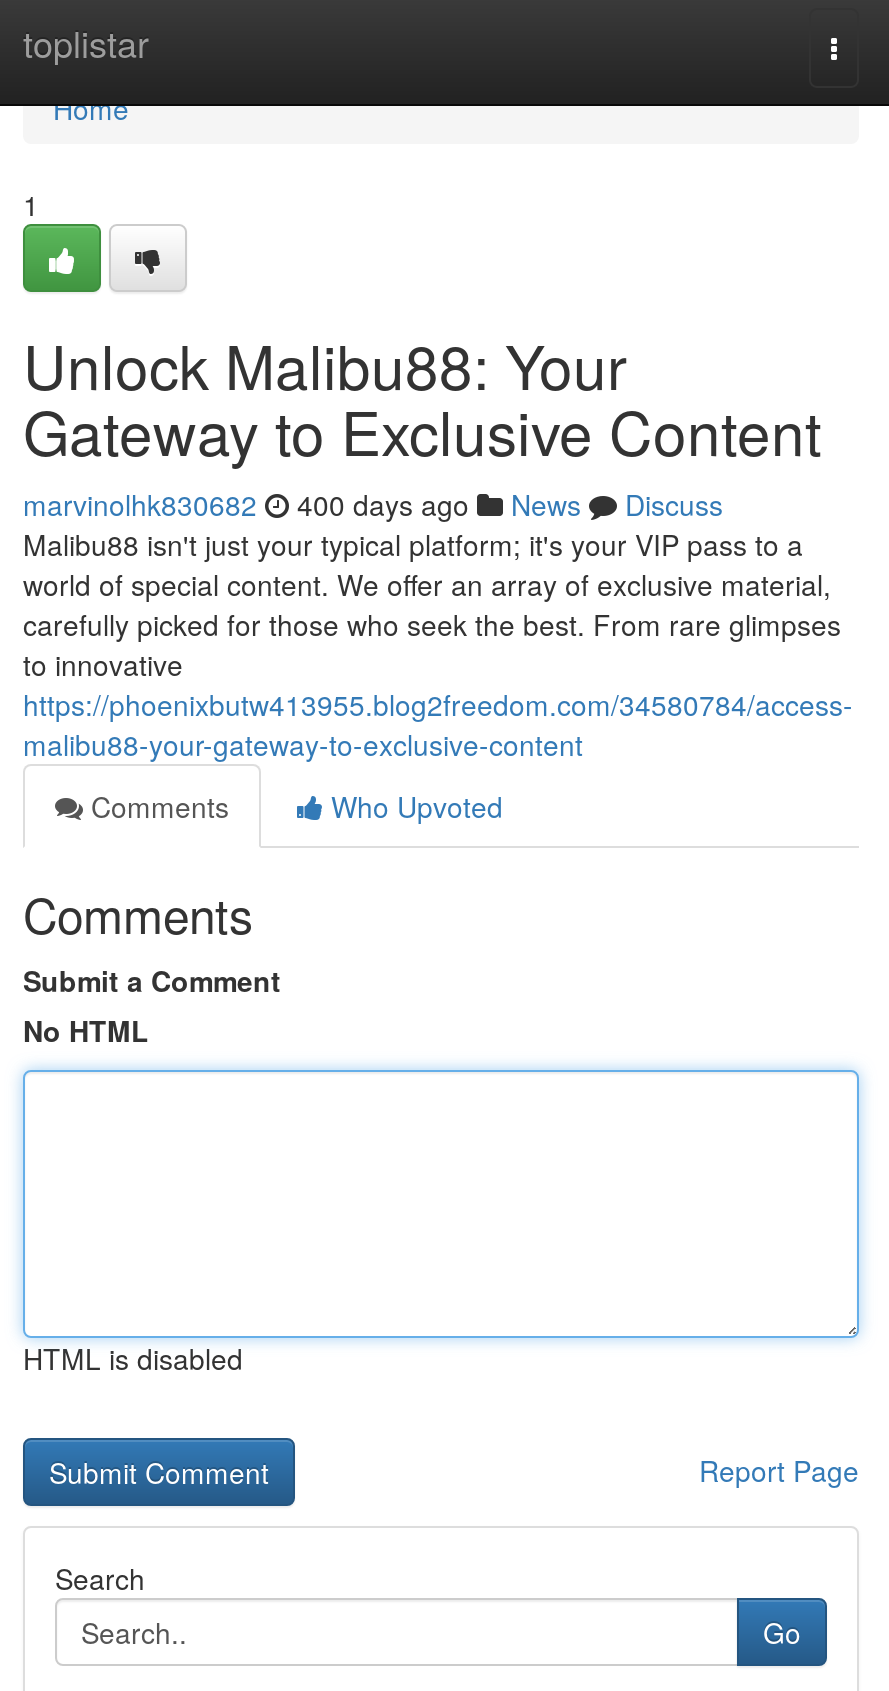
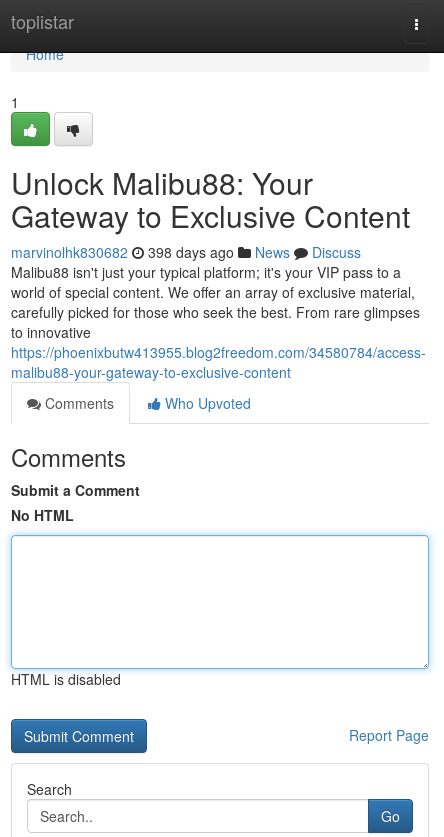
- marvinolhk830682 400 days ago News Discuss
+ marvinolhk830682 398 days ago News Discuss
